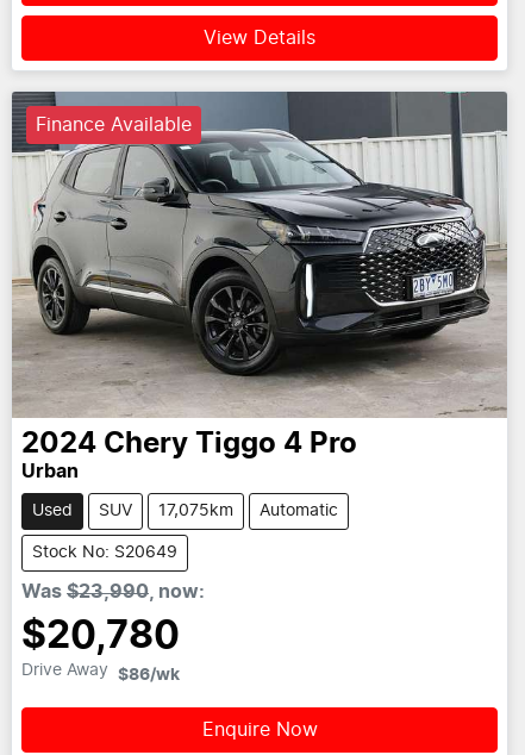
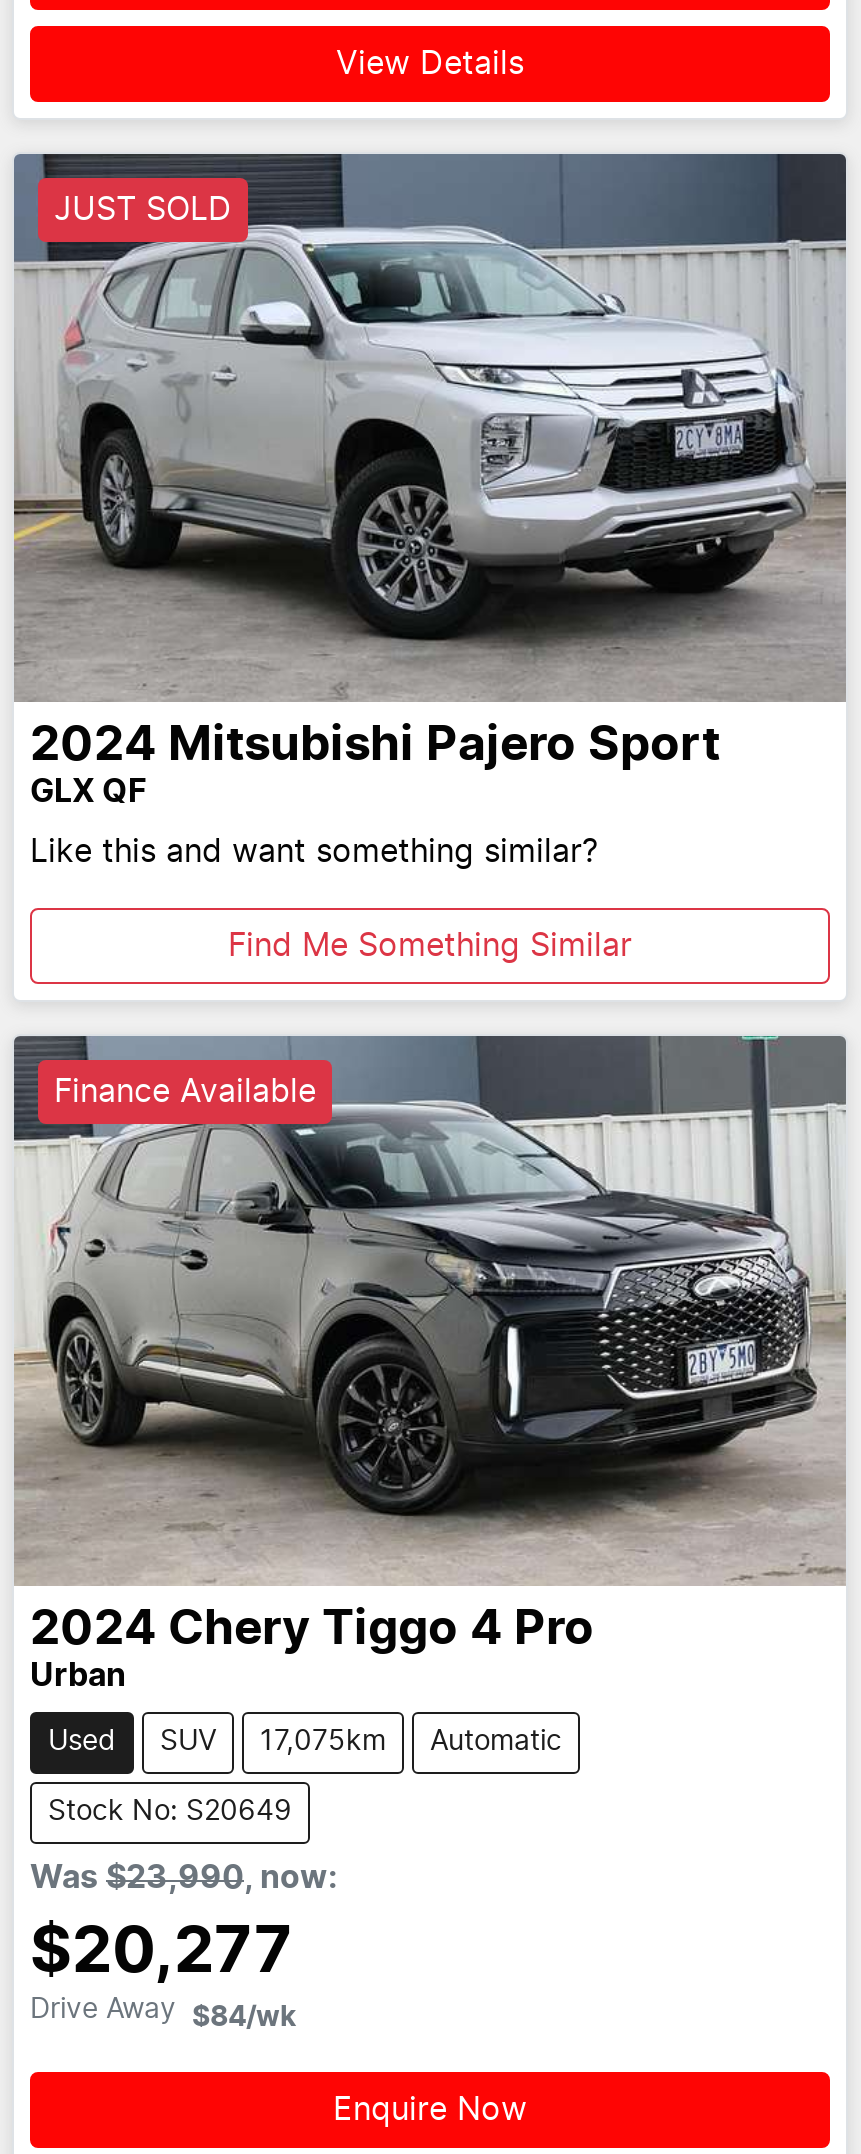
+ [image]
+ JUST SOLD

+ 2024 Mitsubishi Pajero Sport
+ GLX QF
+ Like this and want something similar?
+ Find Me Something Similar

- $20,780
+ $20,277

- Drive Away $86/wk
+ Drive Away $84/wk
